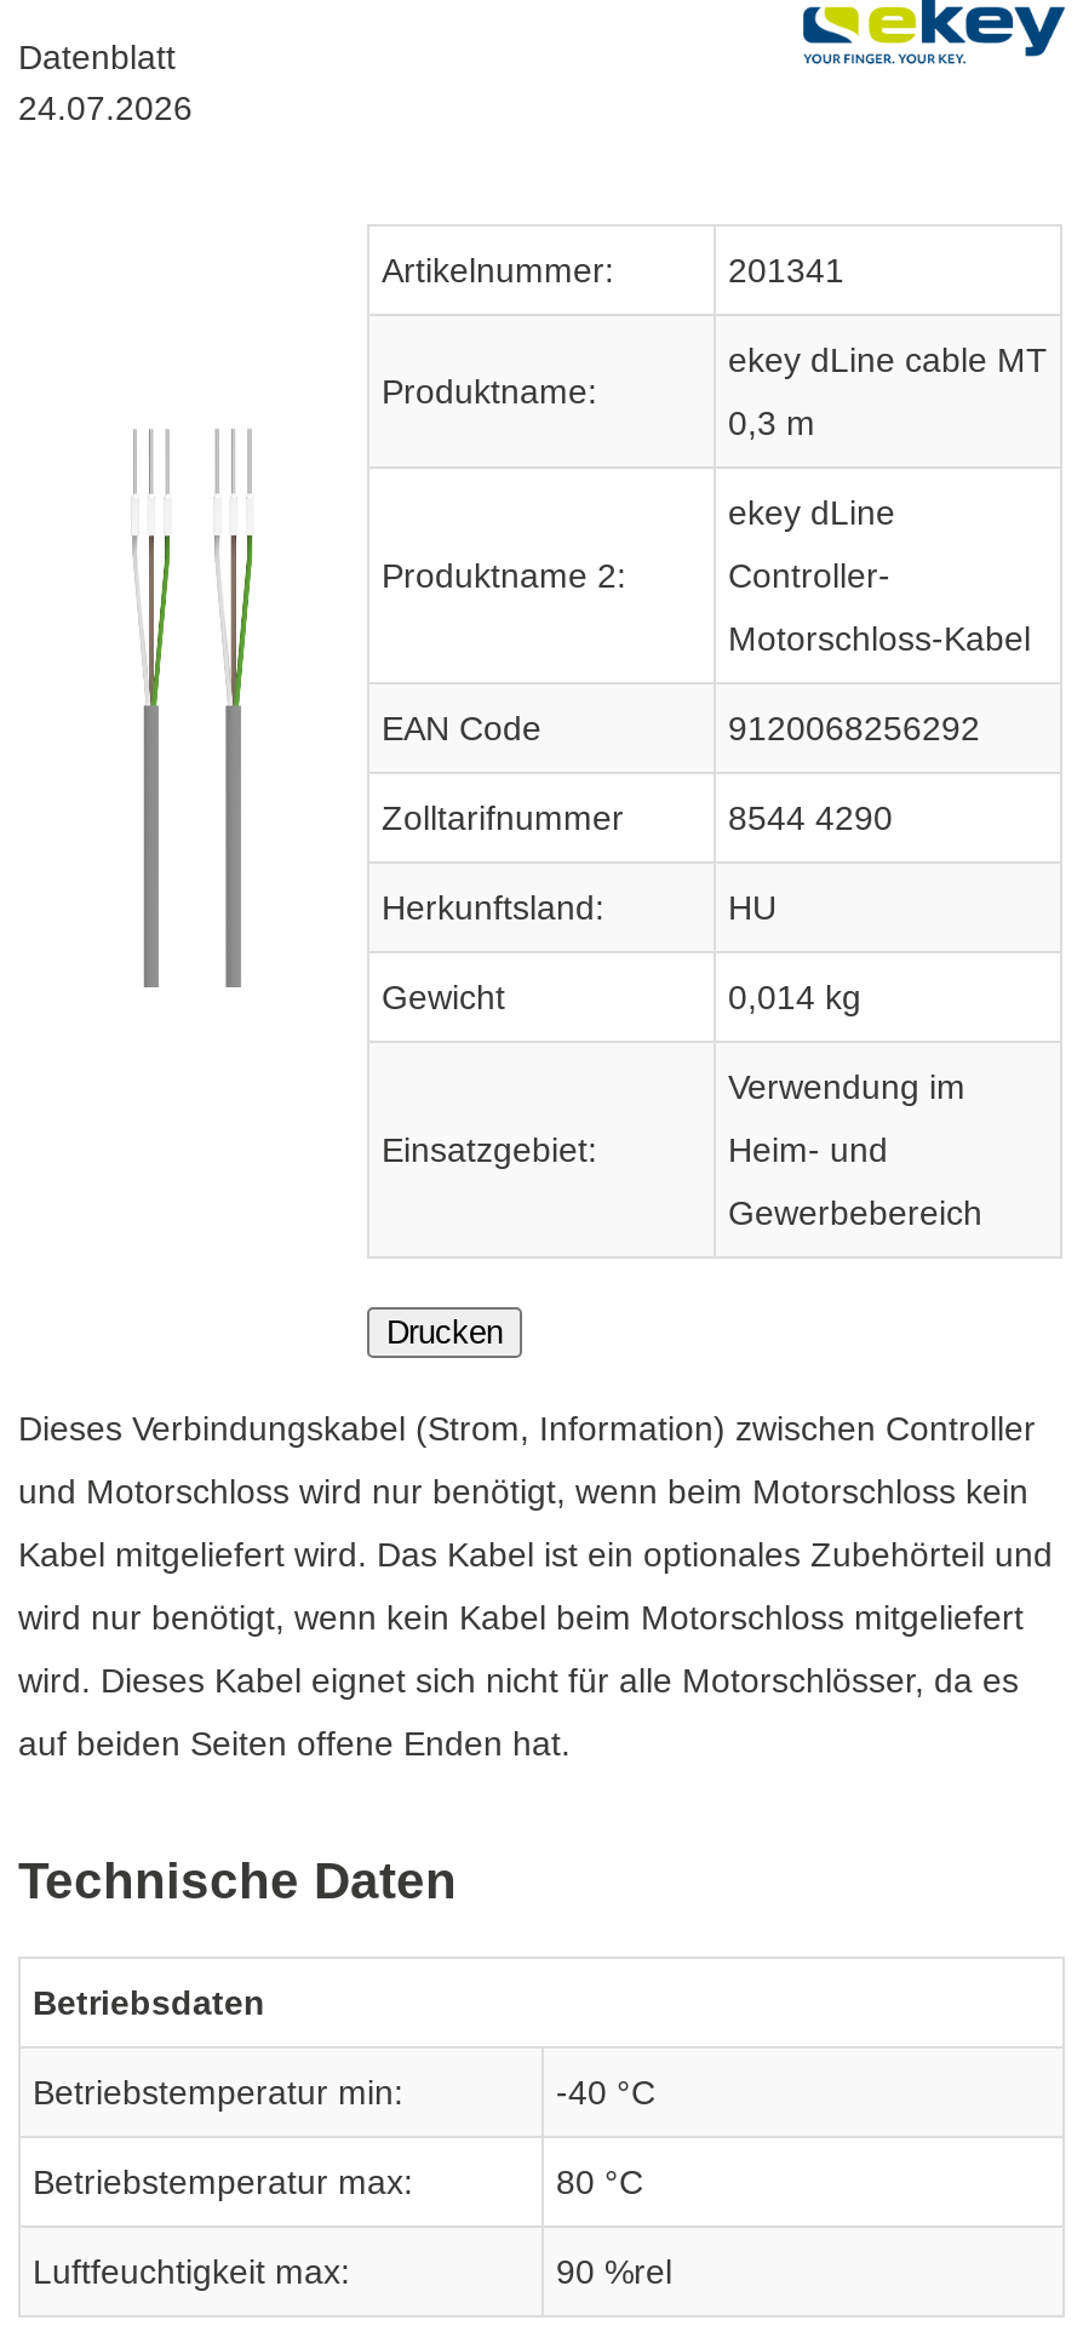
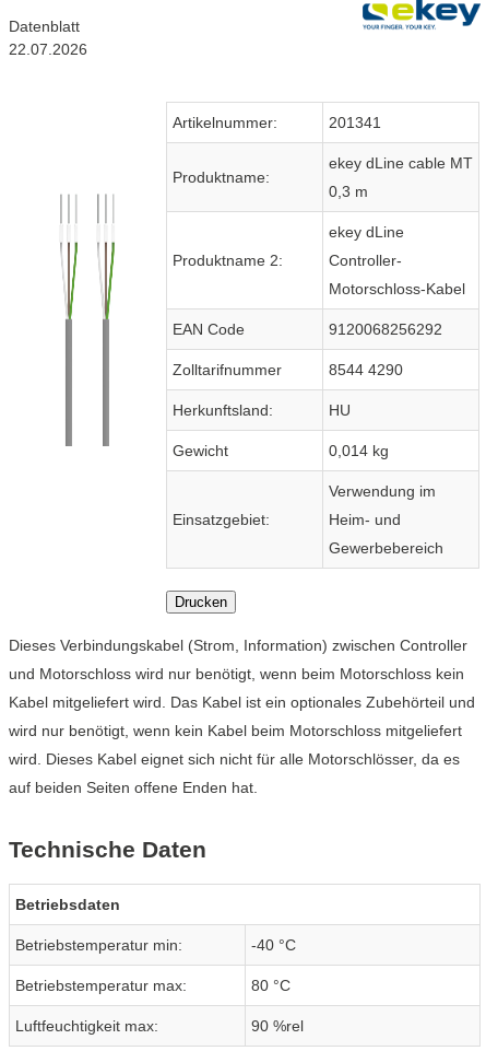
- 24.07.2026
+ 22.07.2026
